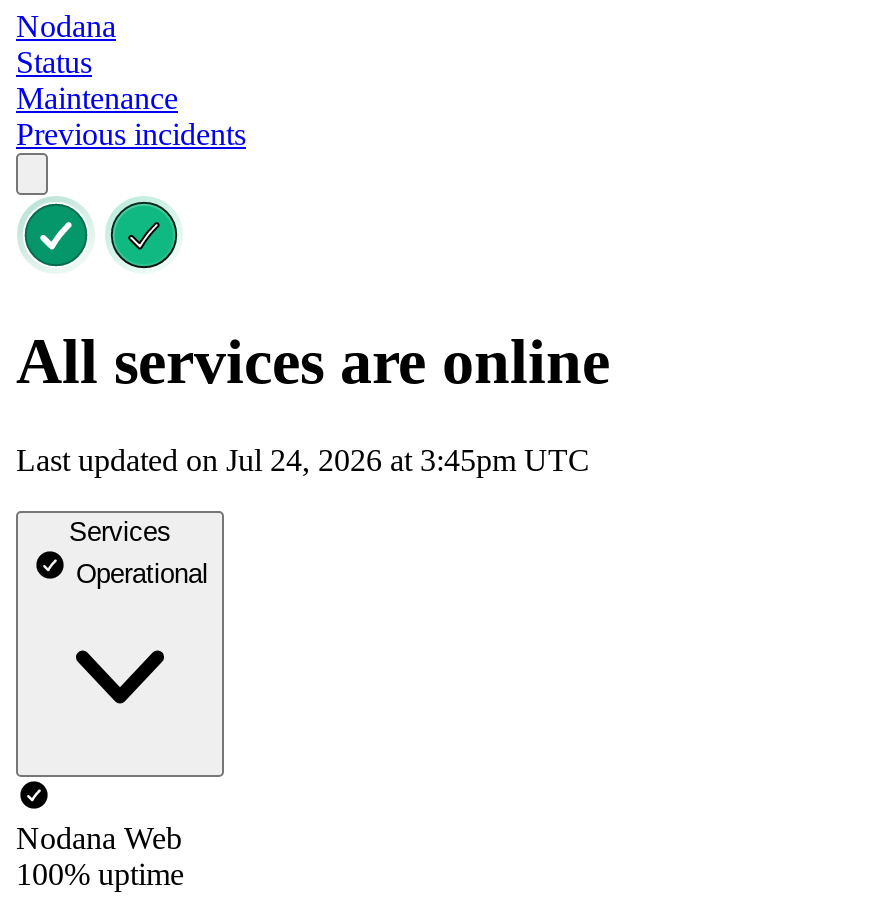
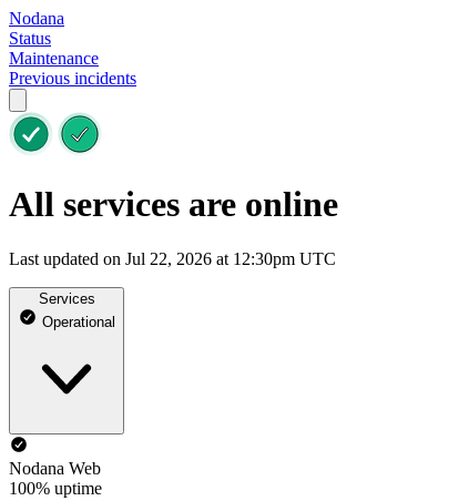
- Last updated on Jul 24, 2026 at 3:45pm UTC
+ Last updated on Jul 22, 2026 at 12:30pm UTC
